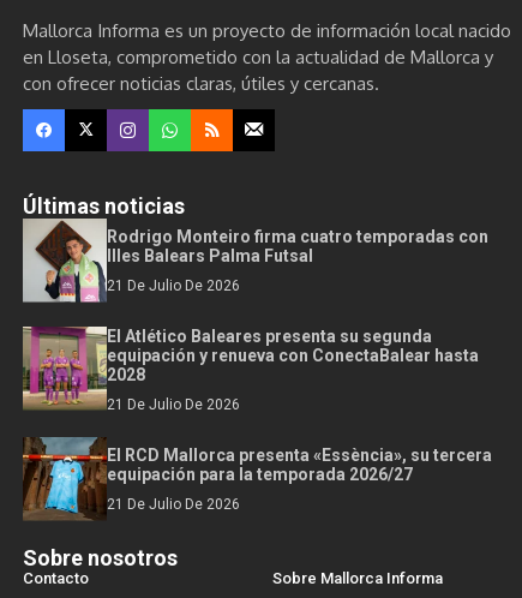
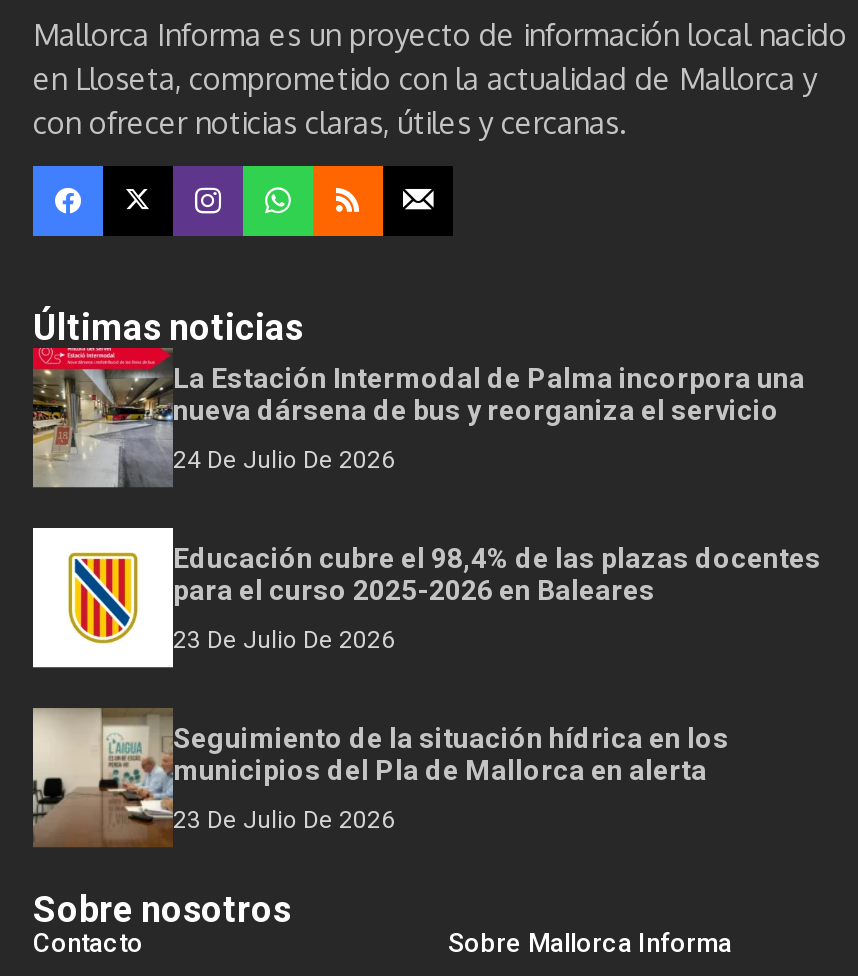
- [image]
- Rodrigo Monteiro firma cuatro temporadas con
- Illes Balears Palma Futsal
+ [image]
+ La Estación Intermodal de Palma incorpora una
+ nueva dársena de bus y reorganiza el servicio

- 21 De Julio De 2026
+ 24 De Julio De 2026

- [image]
- El Atlético Baleares presenta su segunda
- equipación y renueva con ConectaBalear hasta
- 2028
+ [image]
+ Educación cubre el 98,4% de las plazas docentes
+ para el curso 2025-2026 en Baleares

- 21 De Julio De 2026
+ 23 De Julio De 2026

- [image]
- El RCD Mallorca presenta «Essència», su tercera
- equipación para la temporada 2026/27
+ [image]
+ Seguimiento de la situación hídrica en los
+ municipios del Pla de Mallorca en alerta

- 21 De Julio De 2026
+ 23 De Julio De 2026
